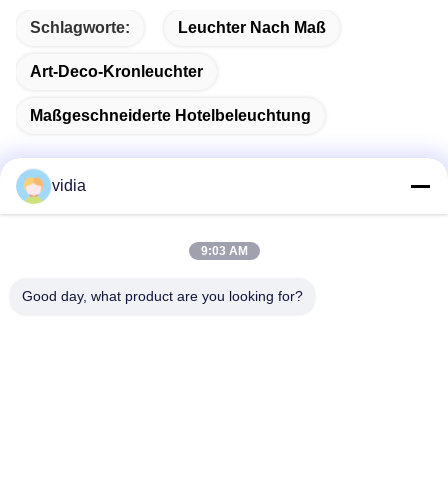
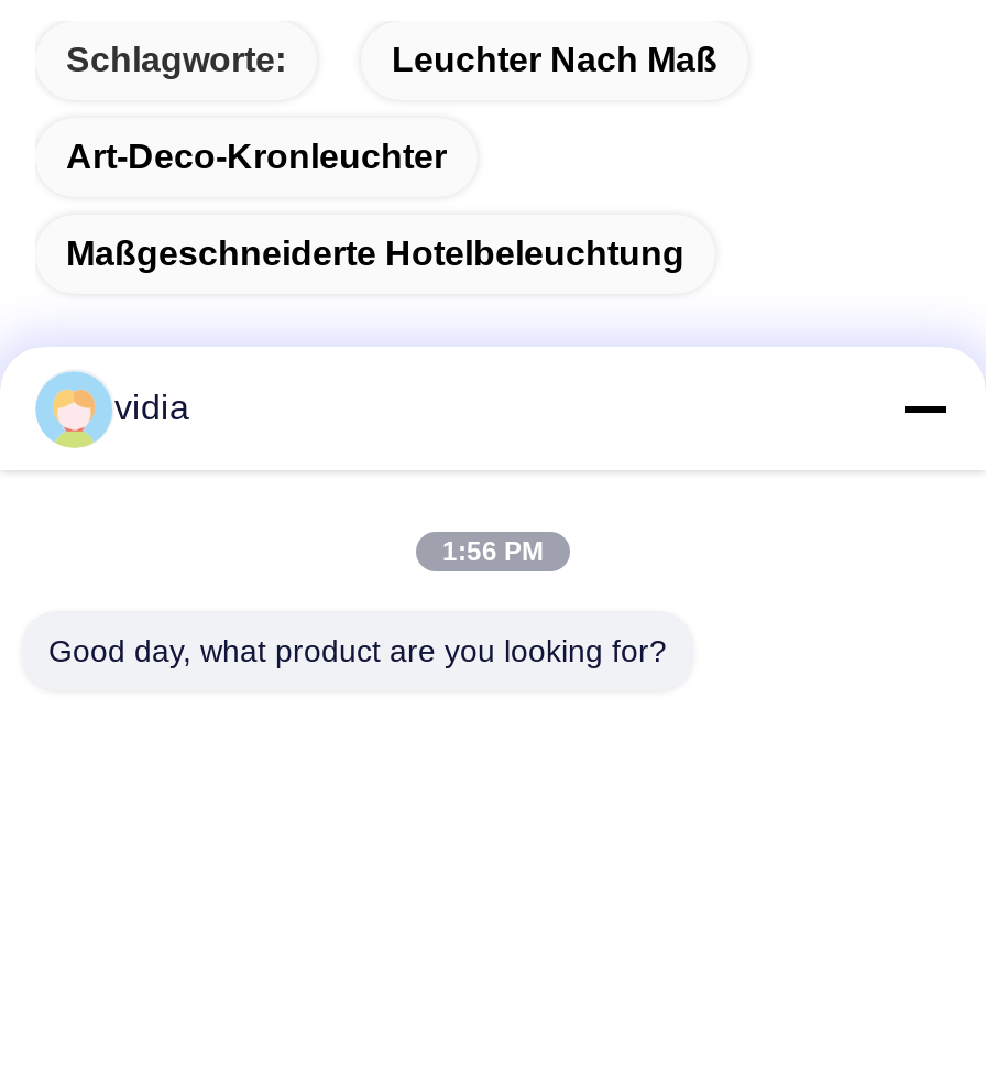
- 9:03 AM
+ 1:56 PM
